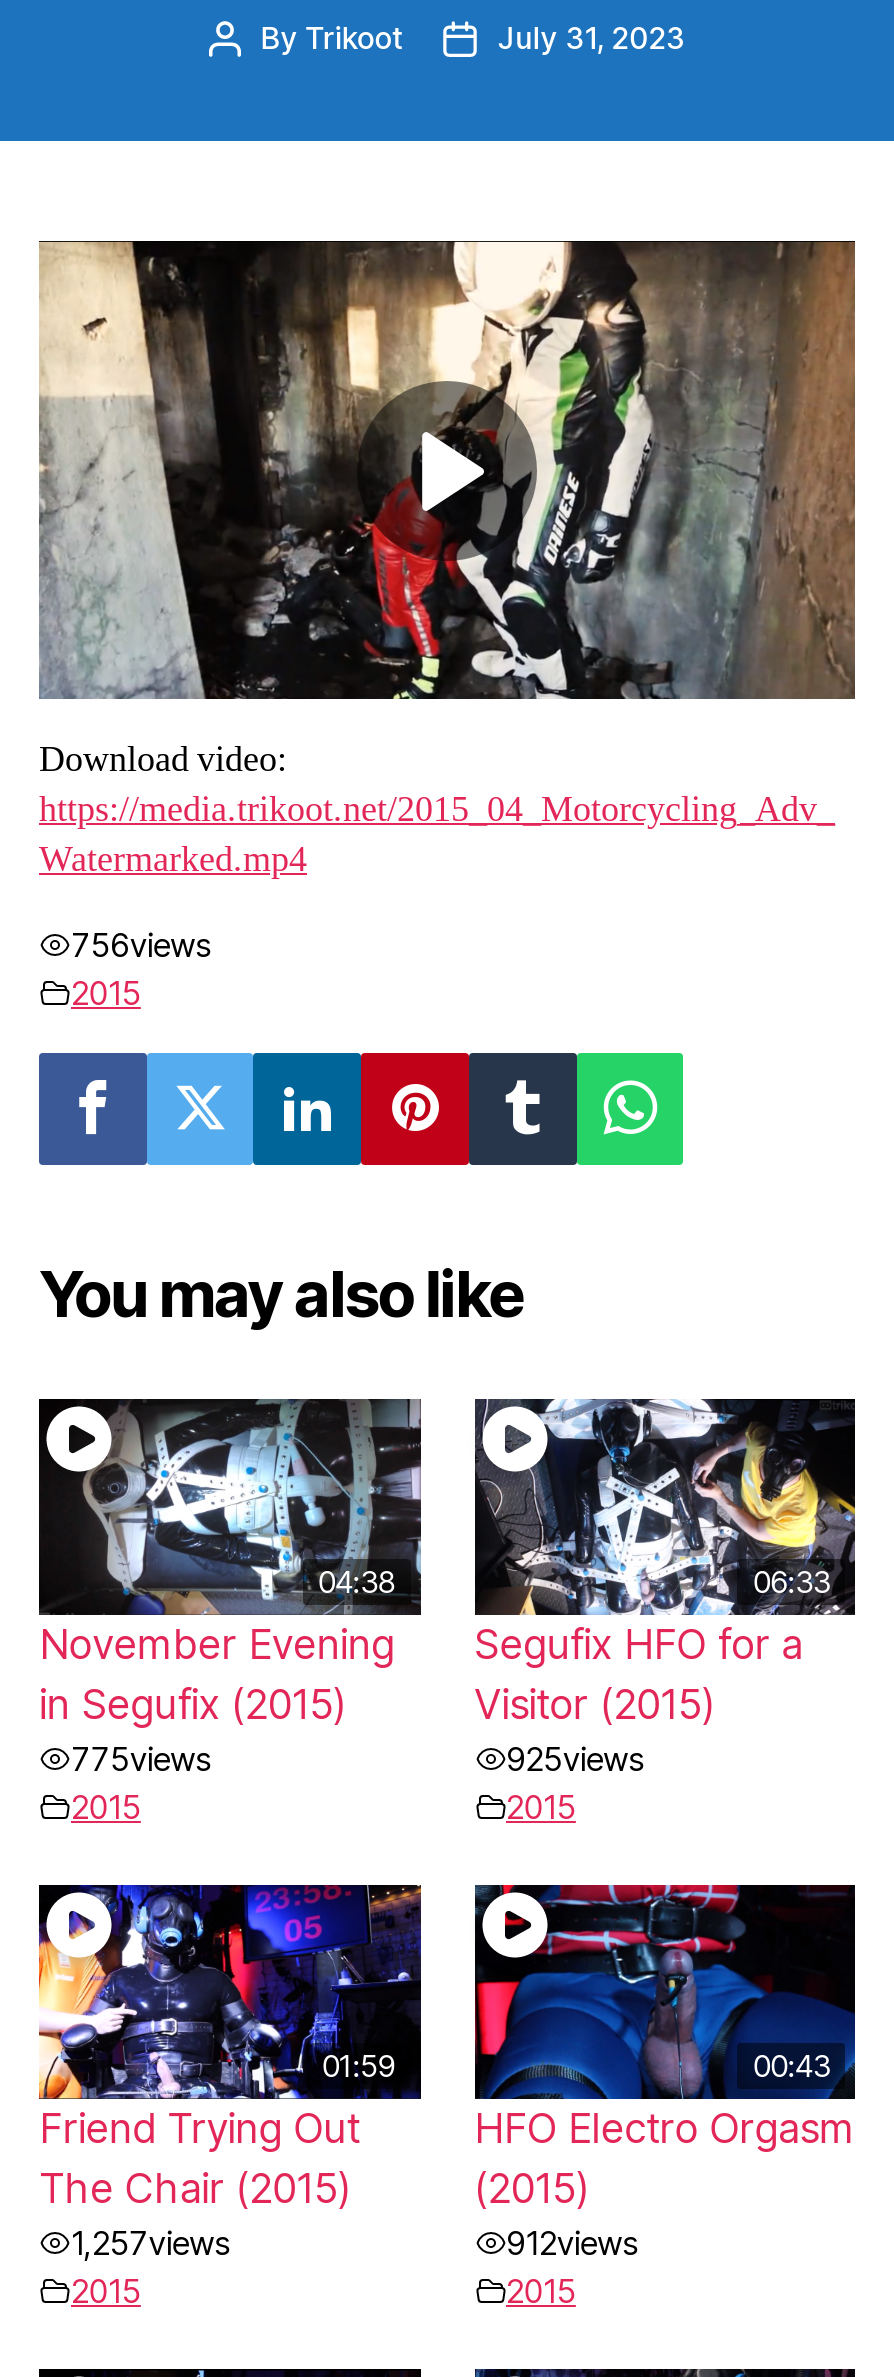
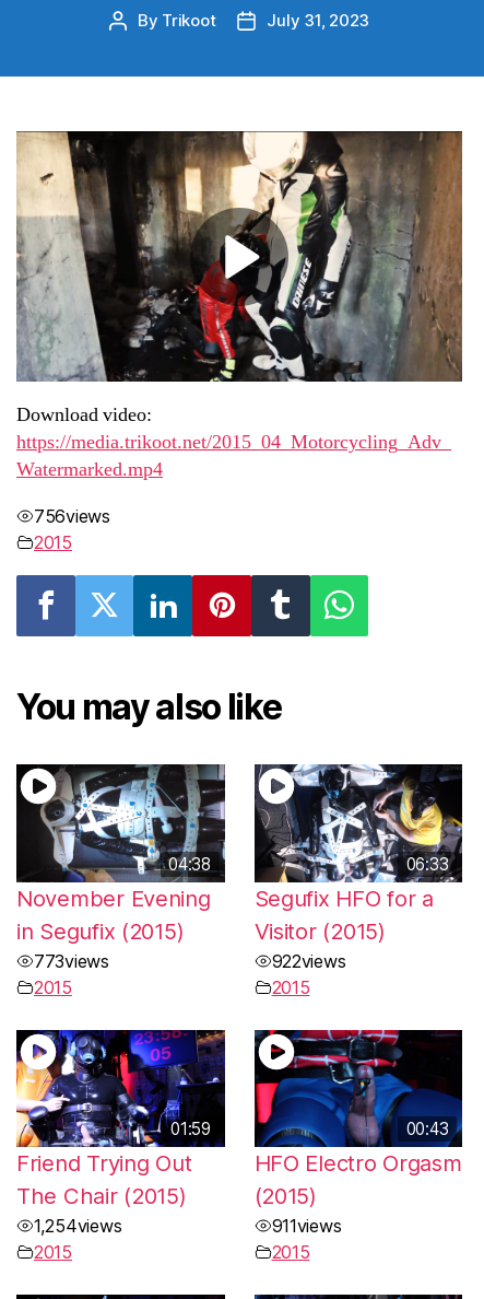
- 775views
+ 773views

- 925views
+ 922views

- 1,257views
+ 1,254views

- 912views
+ 911views
